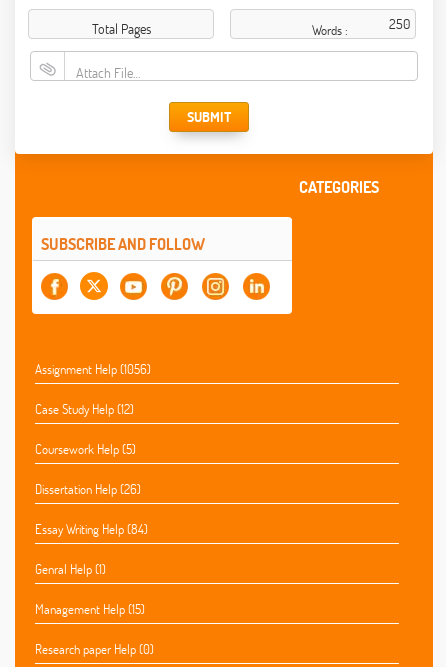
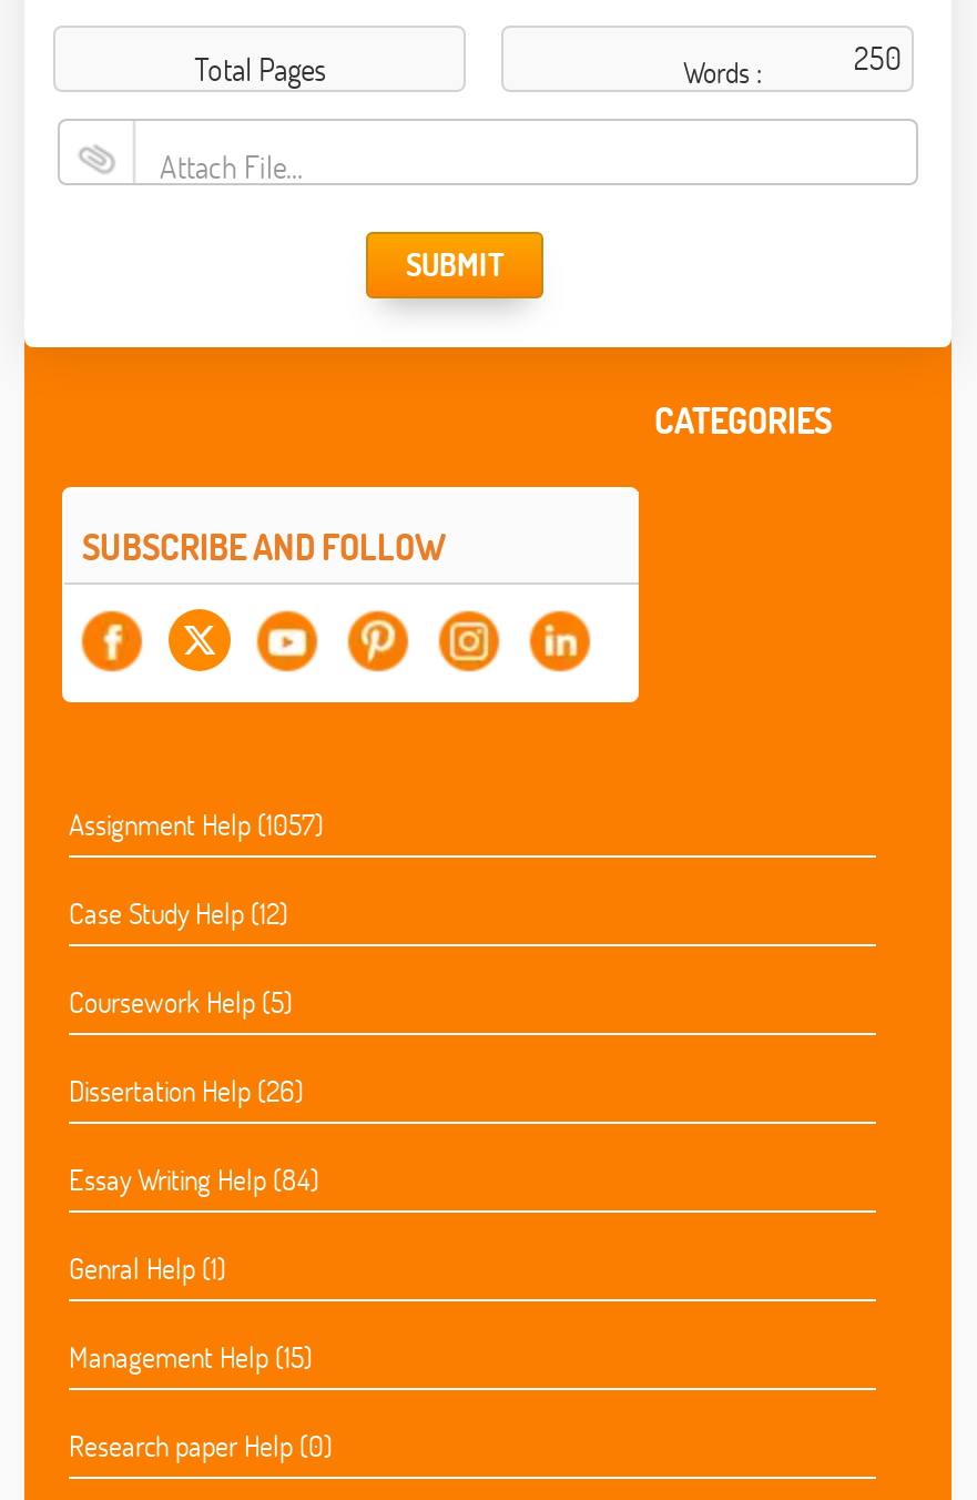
- Assignment Help (1056)
+ Assignment Help (1057)
